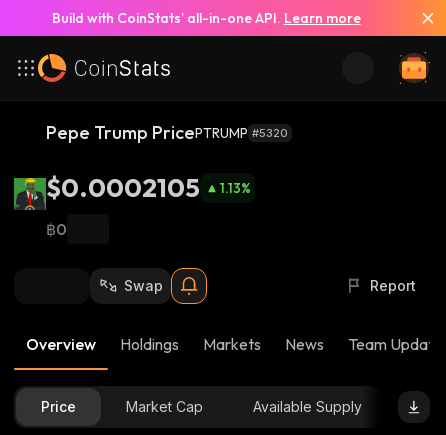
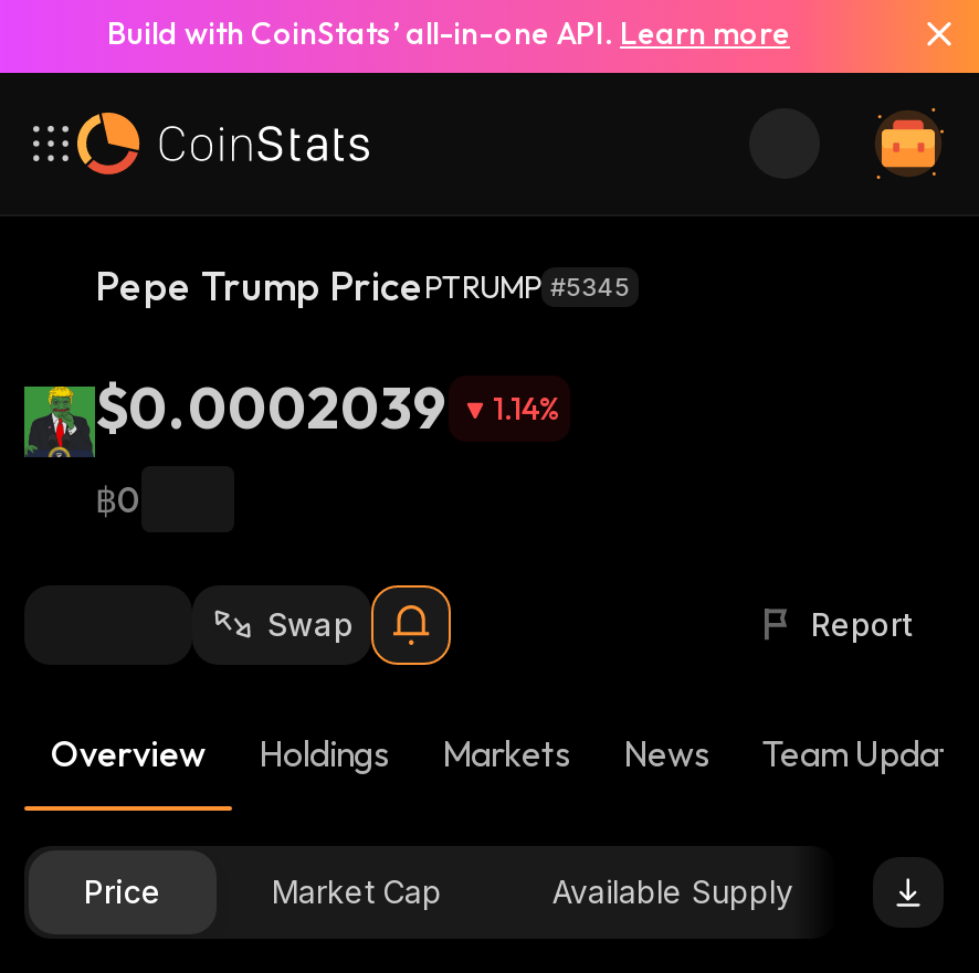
- Pepe Trump PricePTRUMP #5320
+ Pepe Trump PricePTRUMP #5345

- $0.0002105
+ $0.0002039

- 1.13%
+ 1.14%
